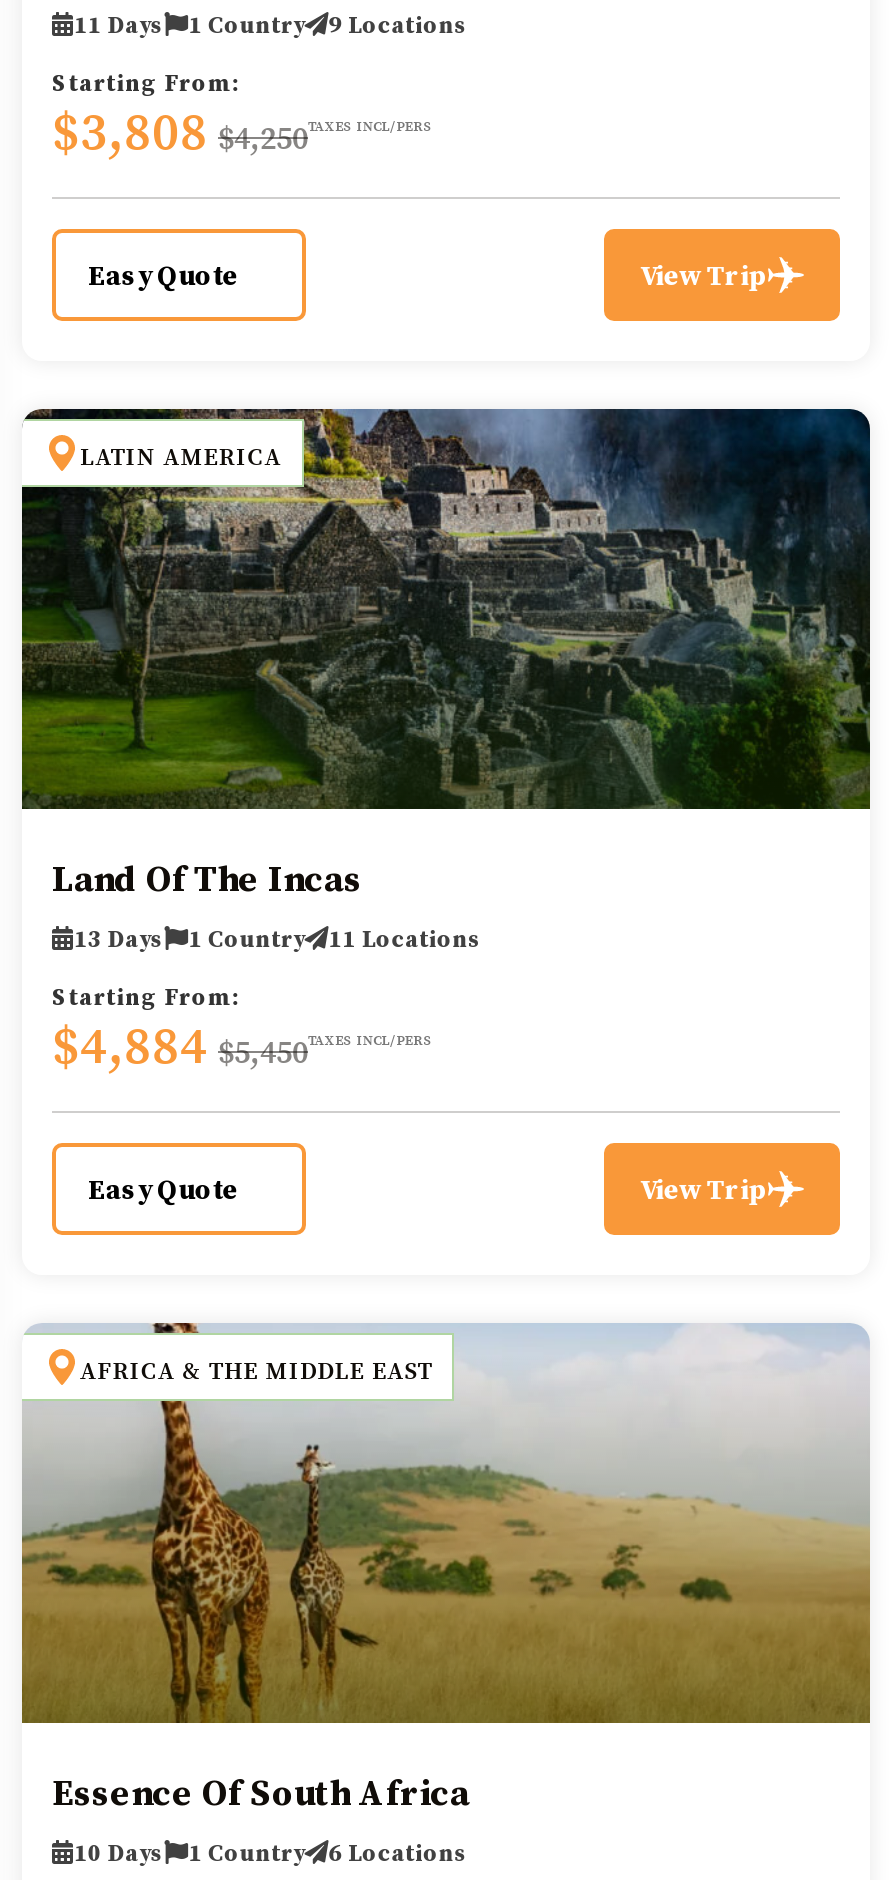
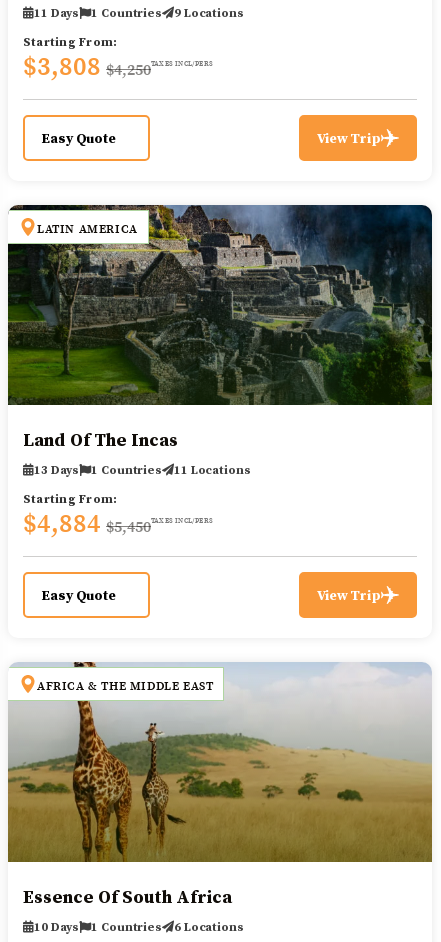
- 11 Days 1 Country 9 Locations
+ 11 Days 1 Countries 9 Locations

- 13 Days 1 Country 11 Locations
+ 13 Days 1 Countries 11 Locations

- 10 Days 1 Country 6 Locations
+ 10 Days 1 Countries 6 Locations
